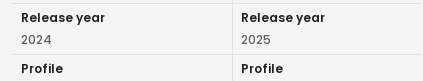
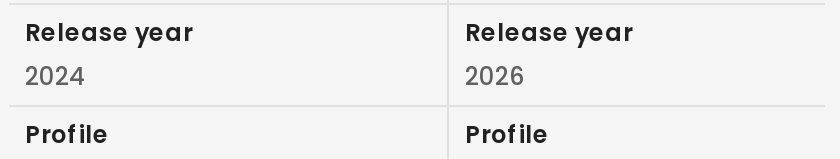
- 2025
+ 2026
